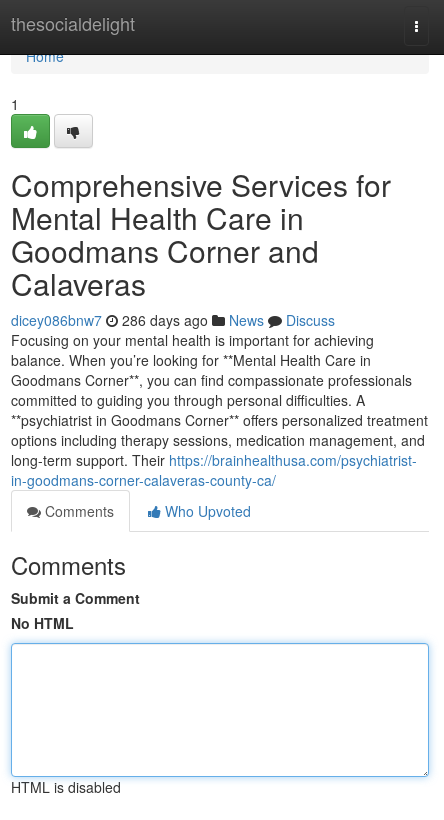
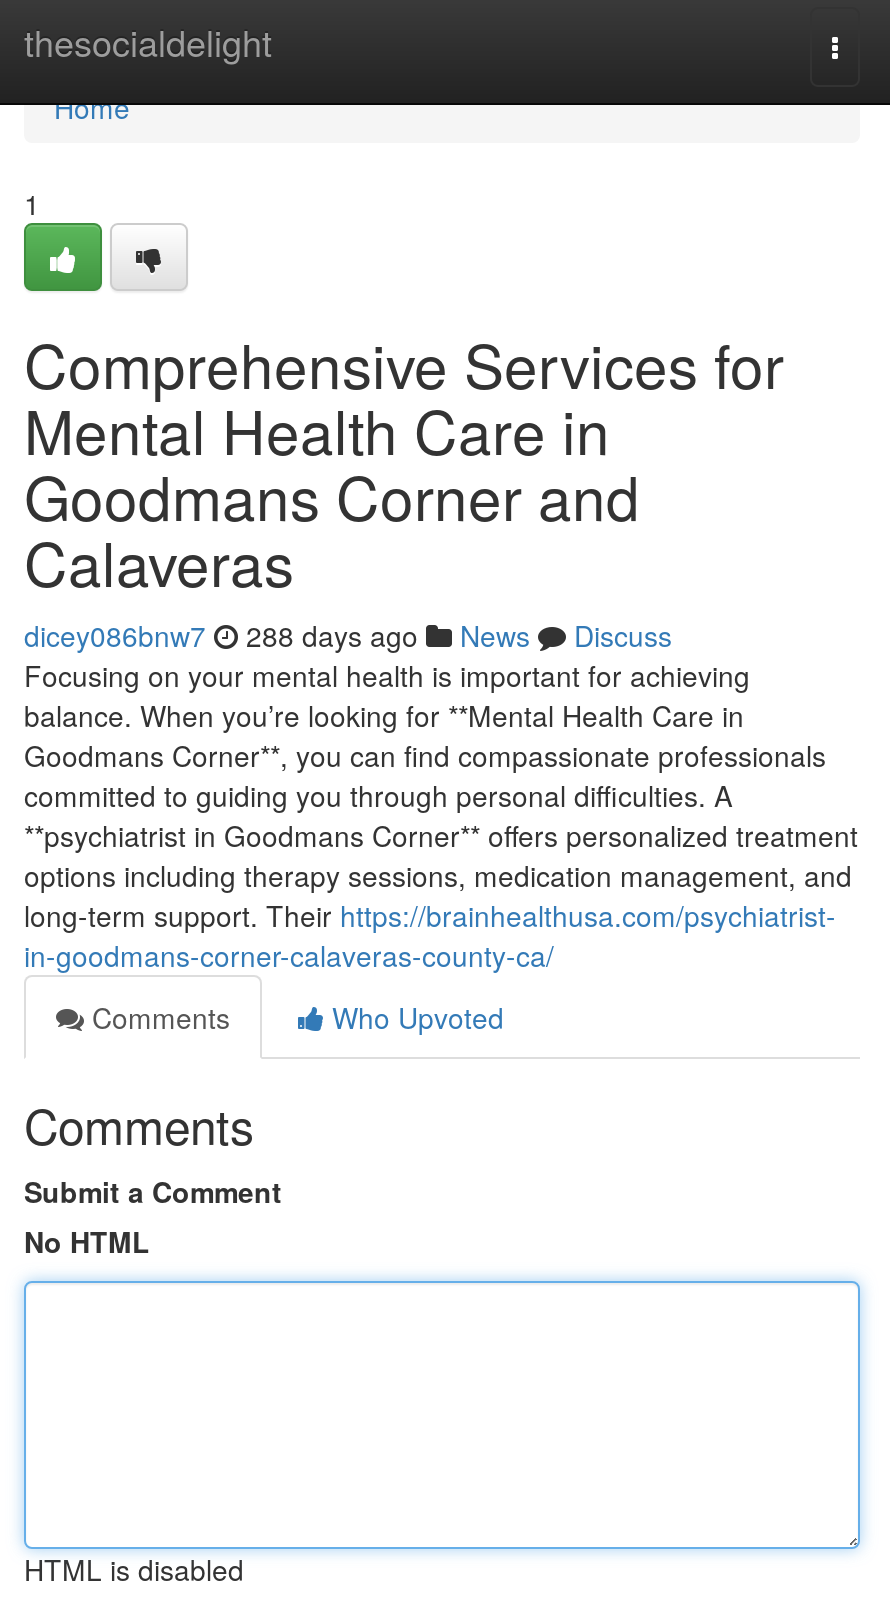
- dicey086bnw7 286 days ago News Discuss
+ dicey086bnw7 288 days ago News Discuss
